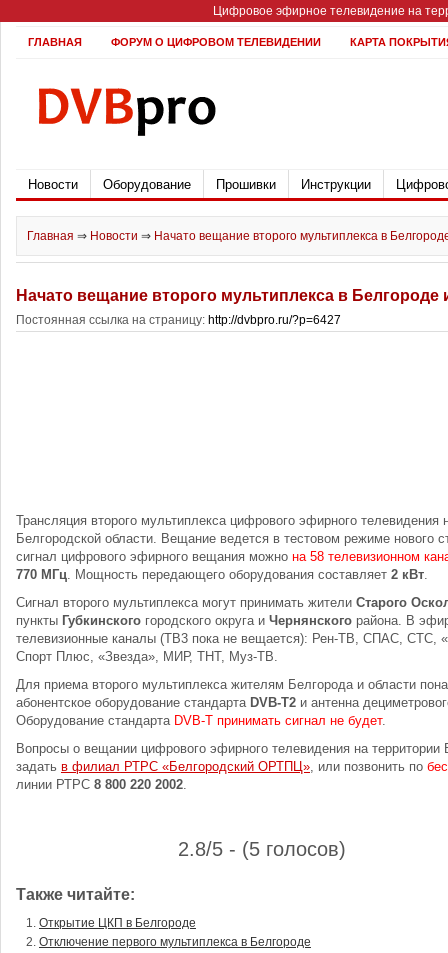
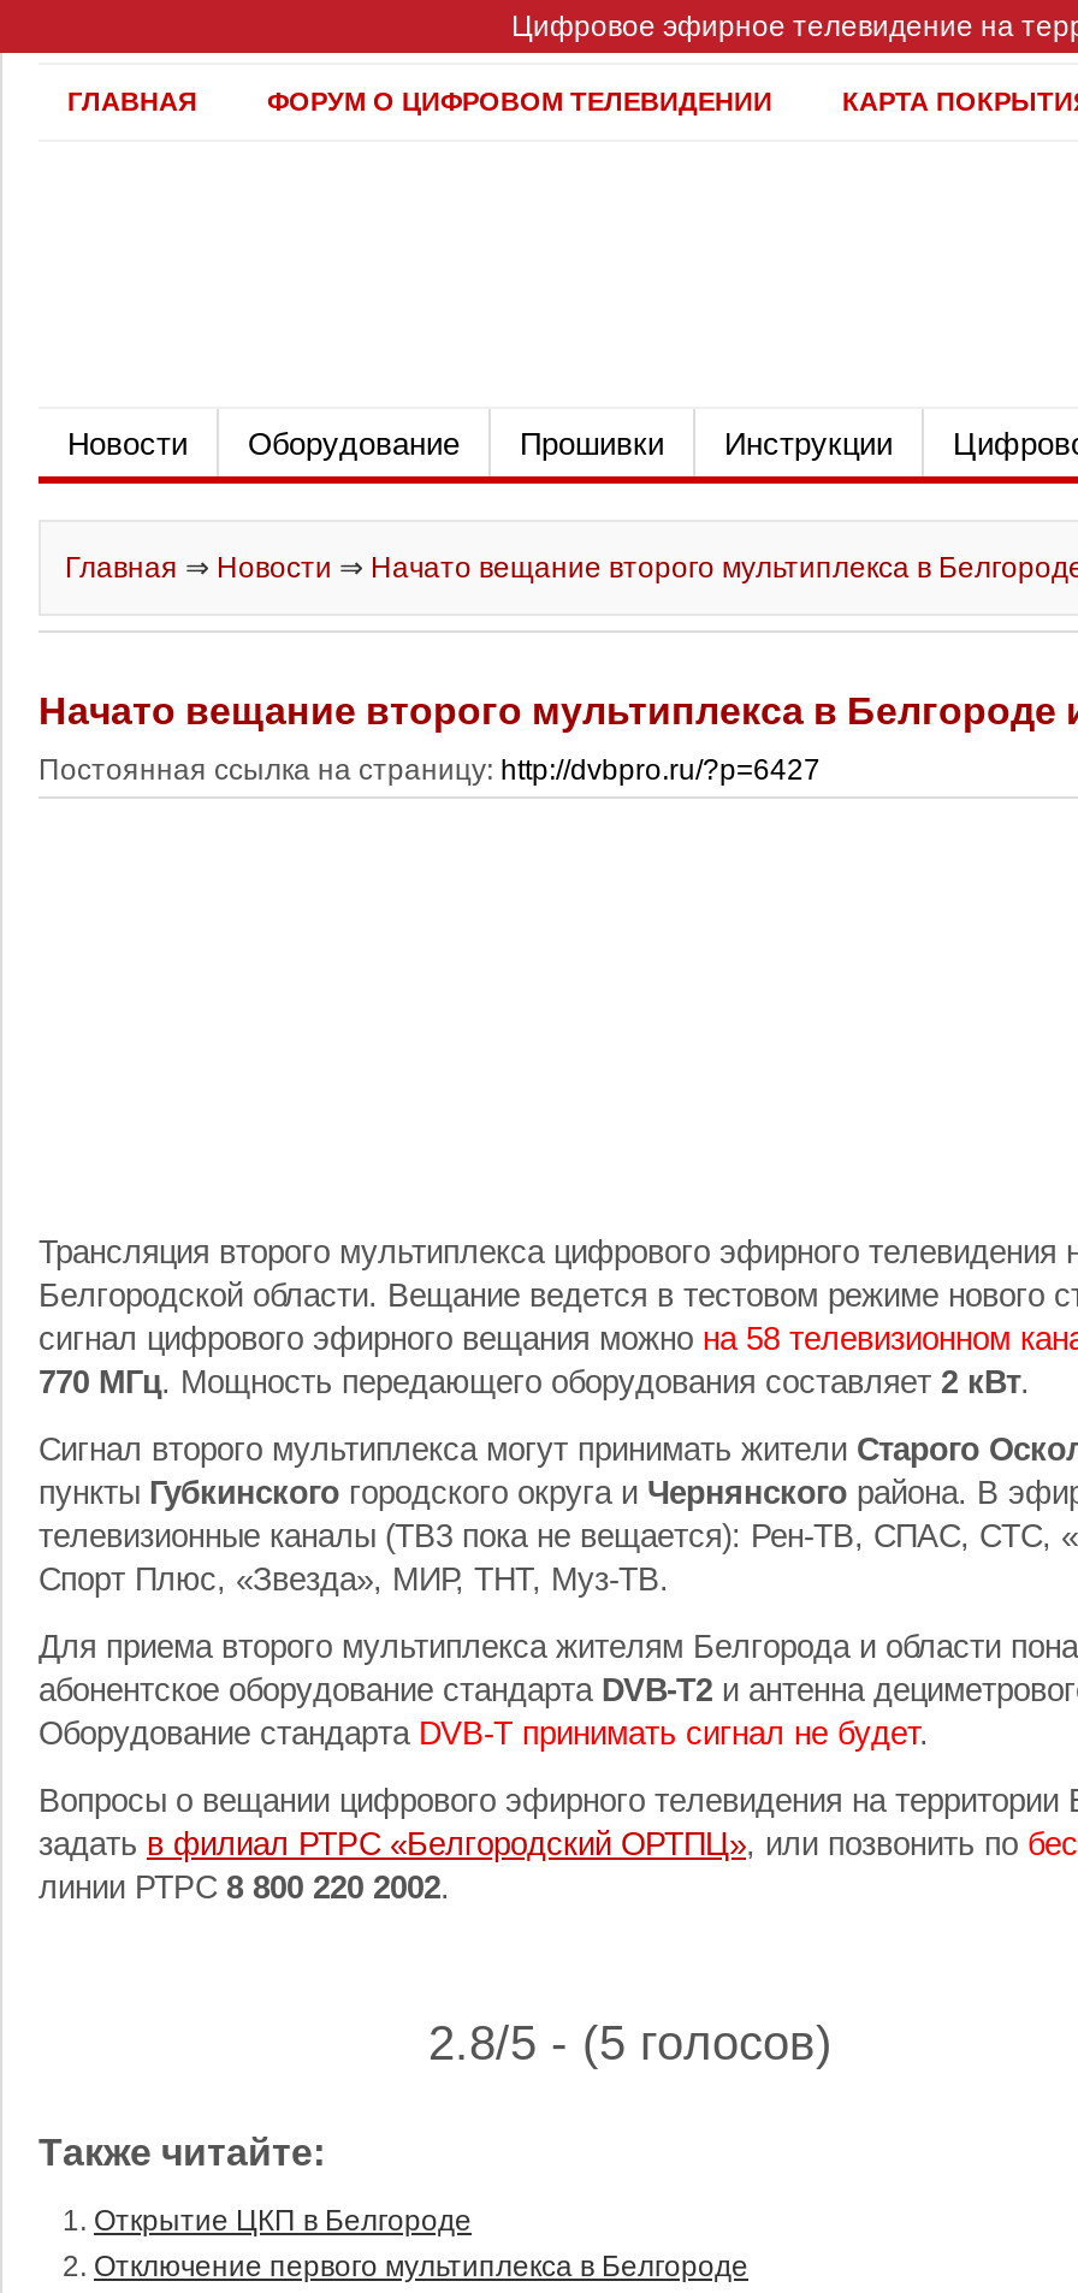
- [image]
